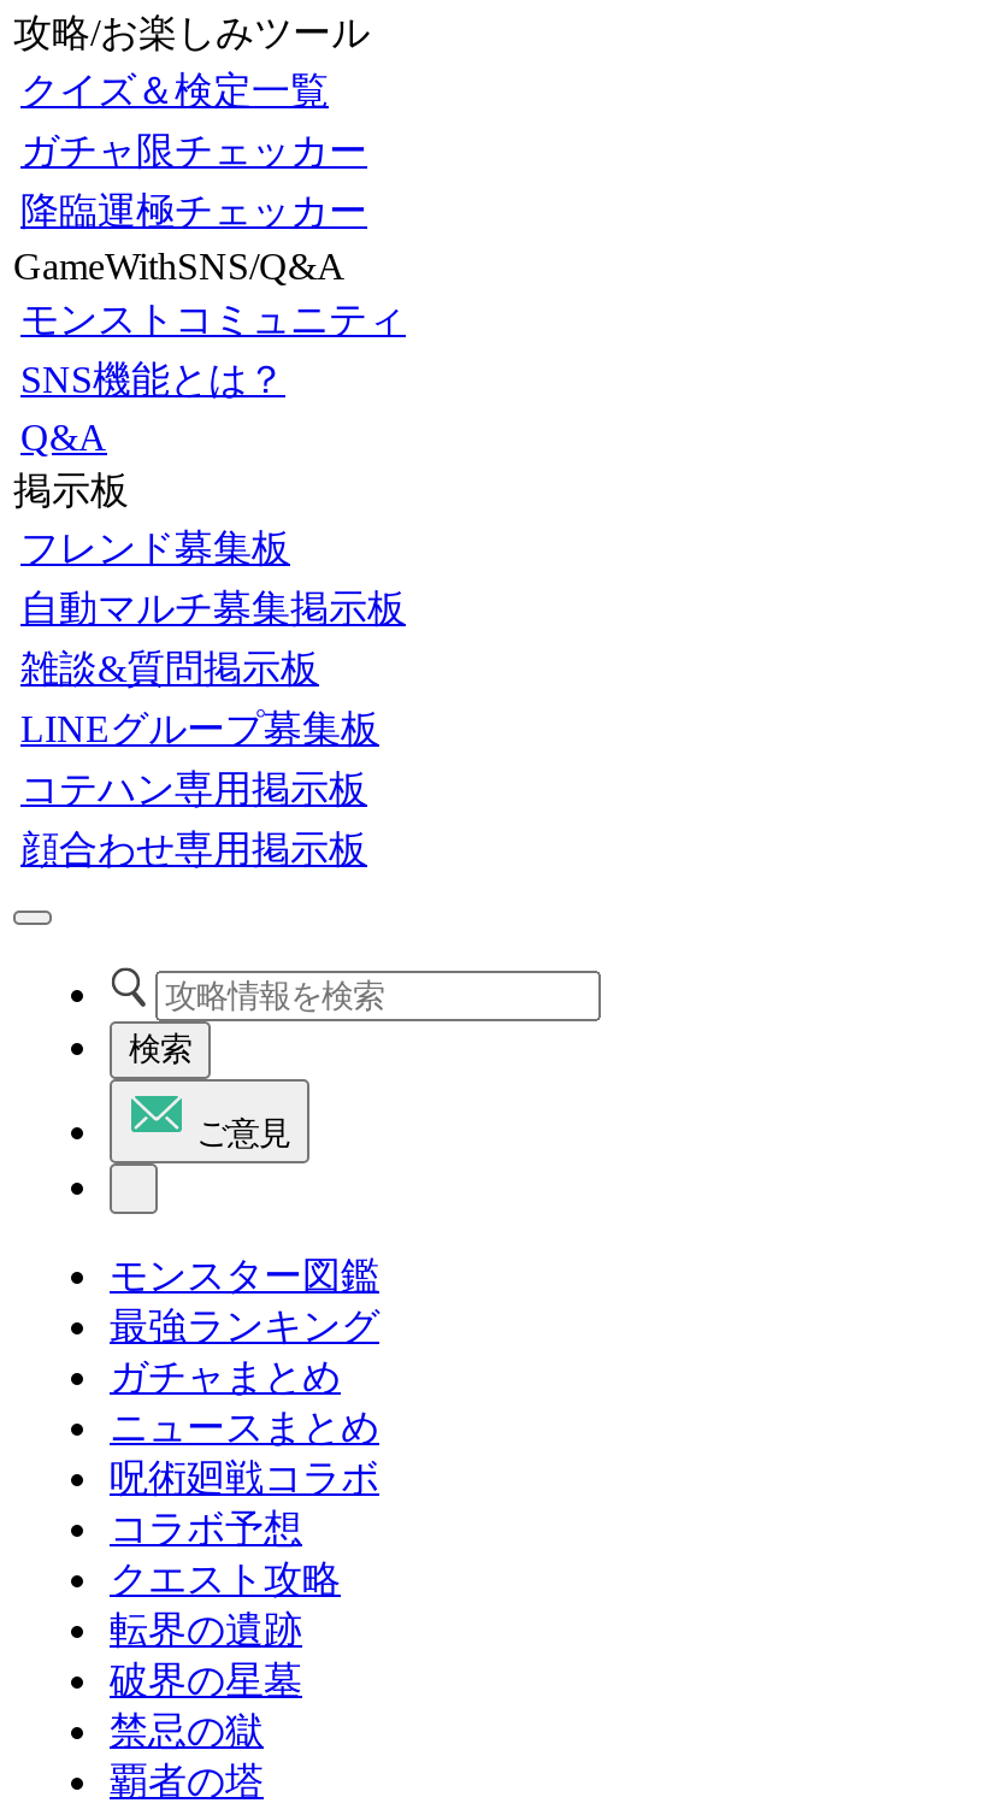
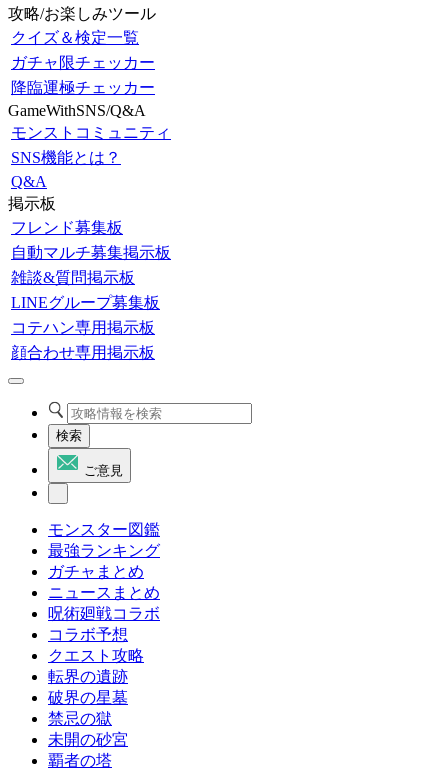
+ 未開の砂宮
